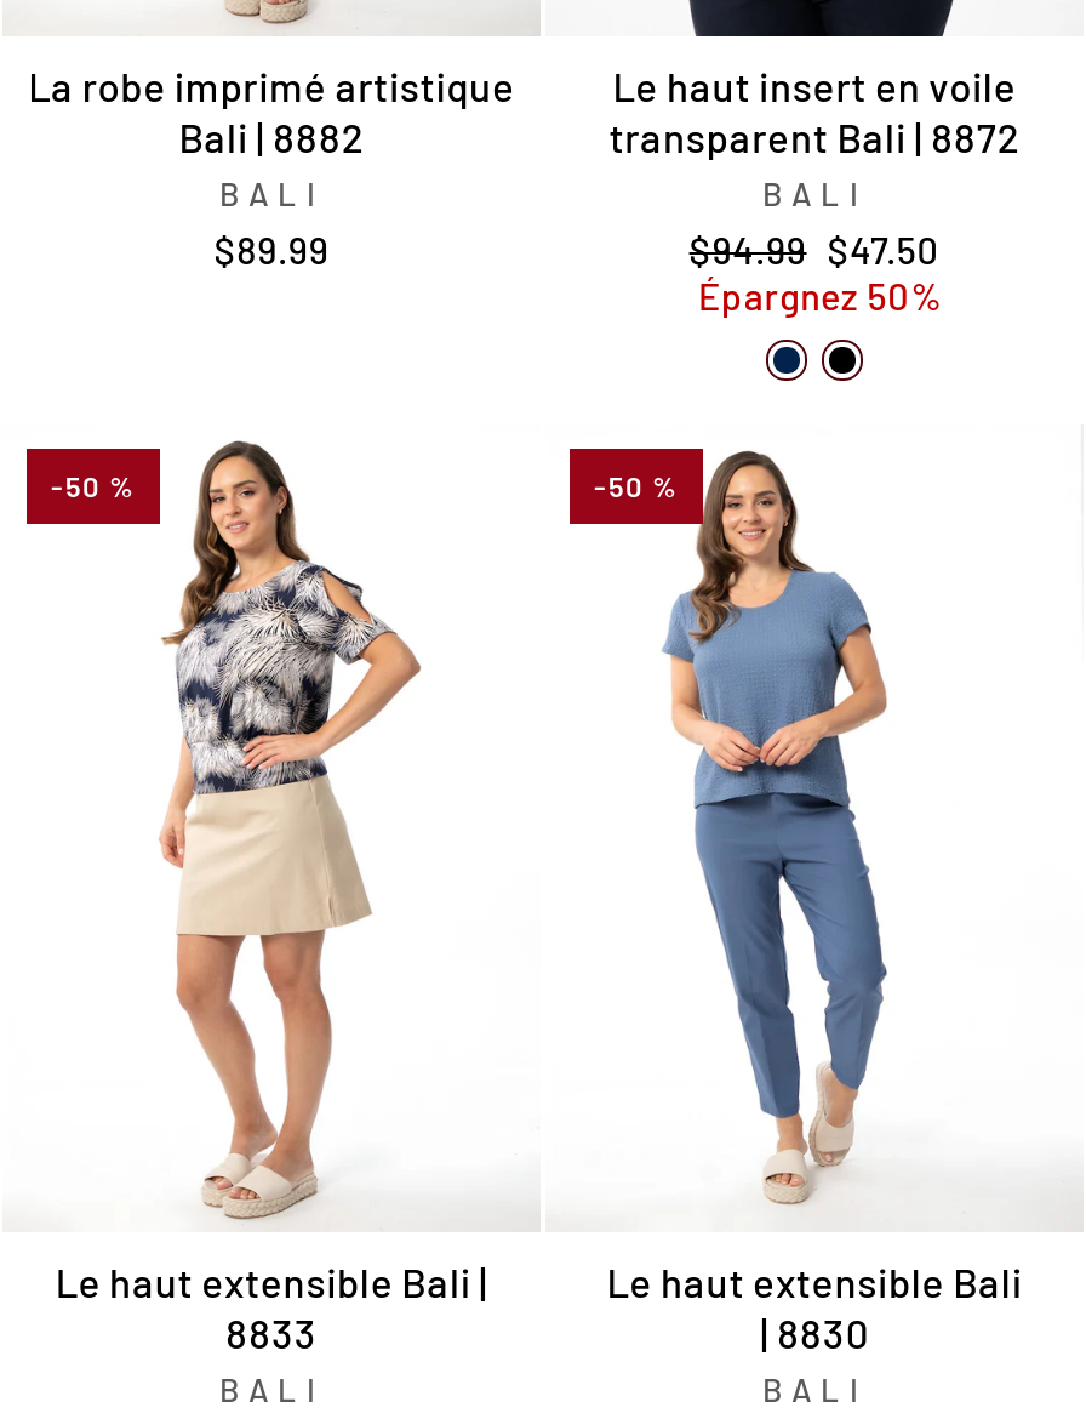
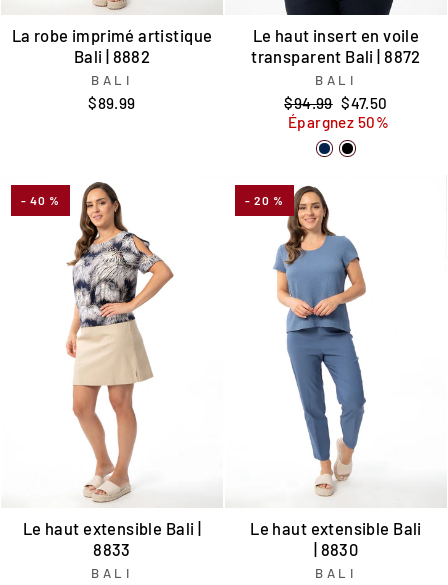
- -50 %
+ - 40 %

- -50 %
+ - 20 %
